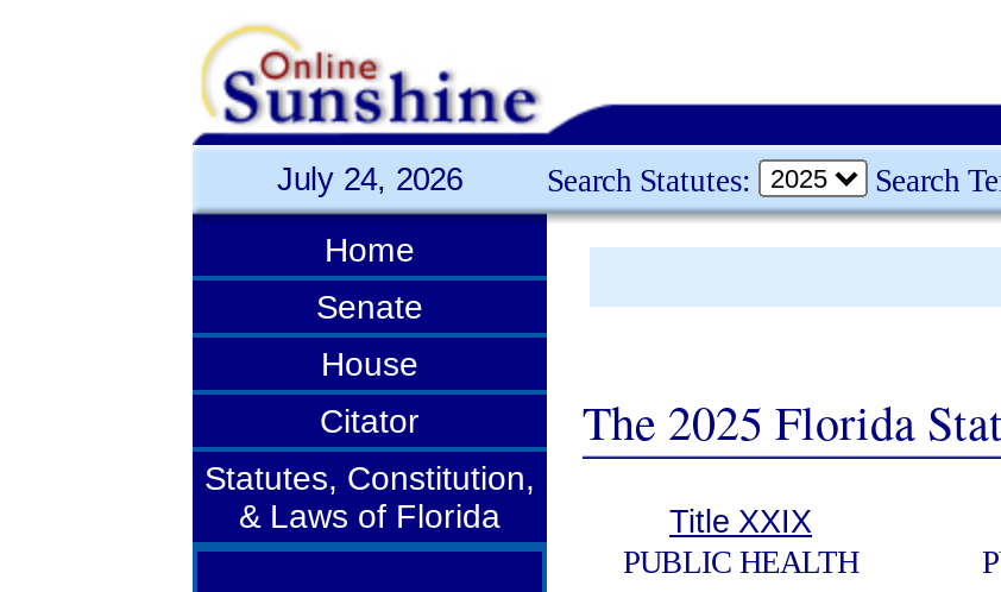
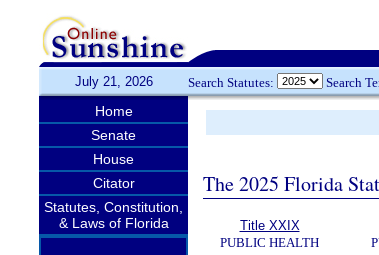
- July 24, 2026
+ July 21, 2026
